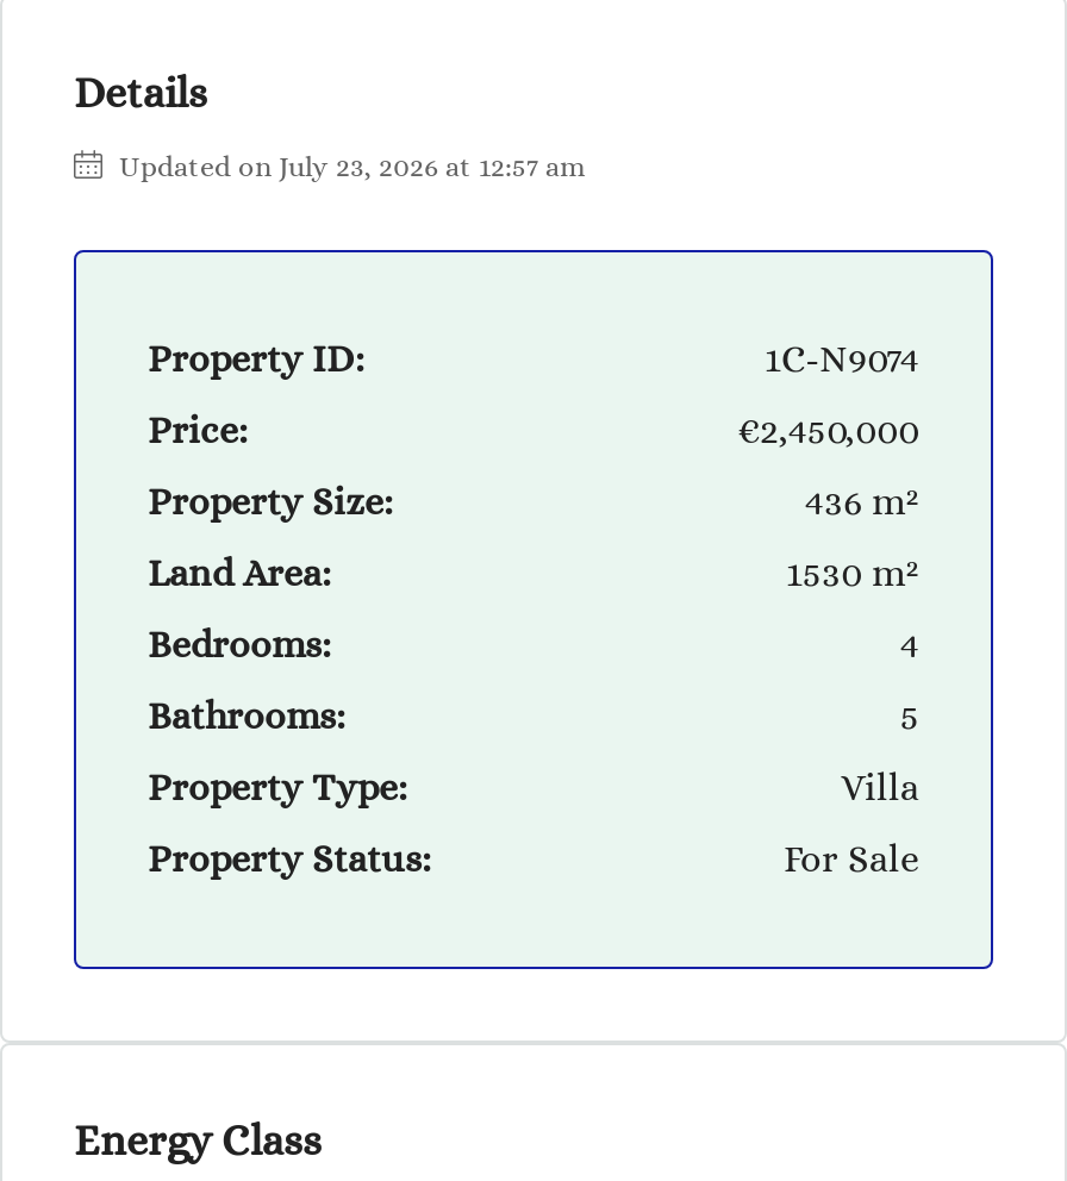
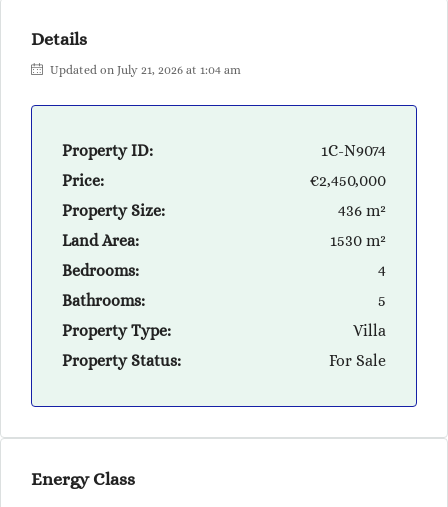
- Updated on July 23, 2026 at 12:57 am
+ Updated on July 21, 2026 at 1:04 am
